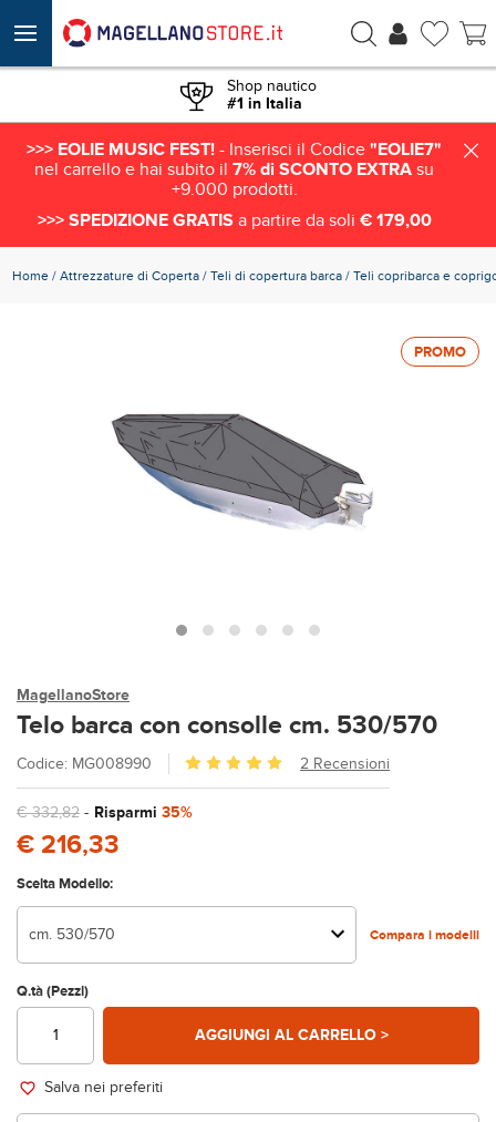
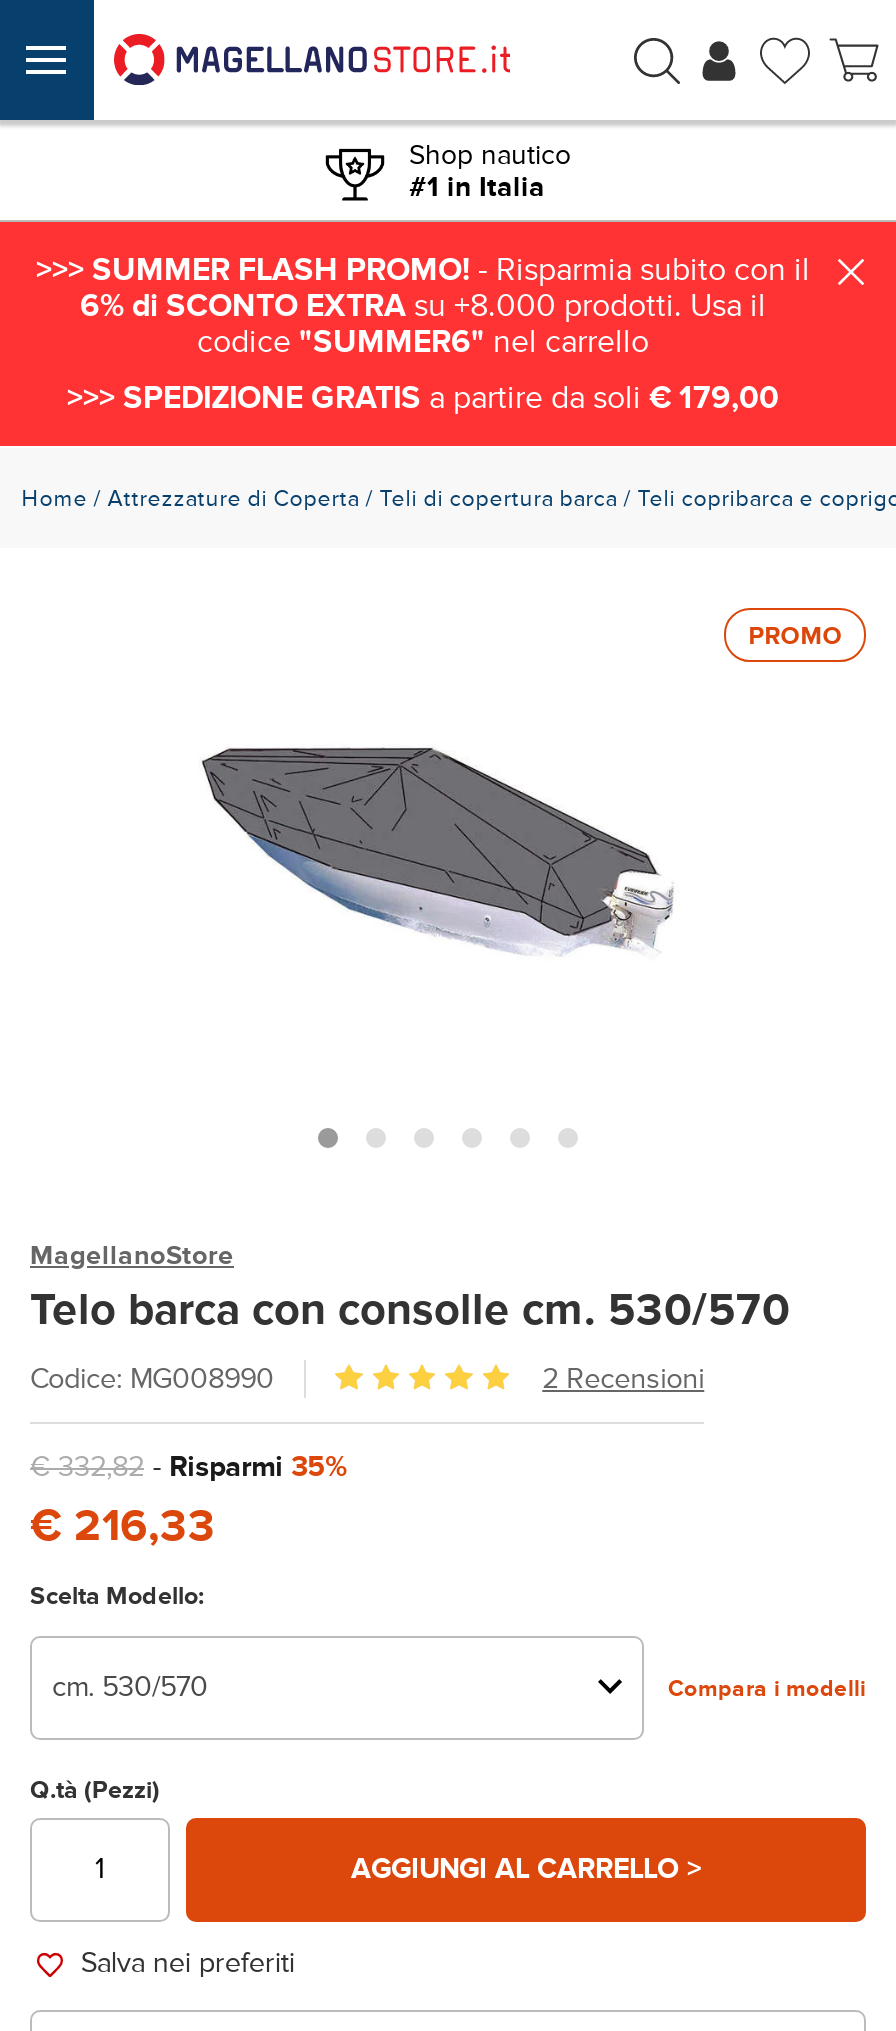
- >>> EOLIE MUSIC FEST! - Inserisci il Codice "EOLIE7"
- nel carrello e hai subito il 7% di SCONTO EXTRA su
- +9.000 prodotti.
+ >>> SUMMER FLASH PROMO! - Risparmia subito con il
+ 6% di SCONTO EXTRA su +8.000 prodotti. Usa il
+ codice "SUMMER6" nel carrello
